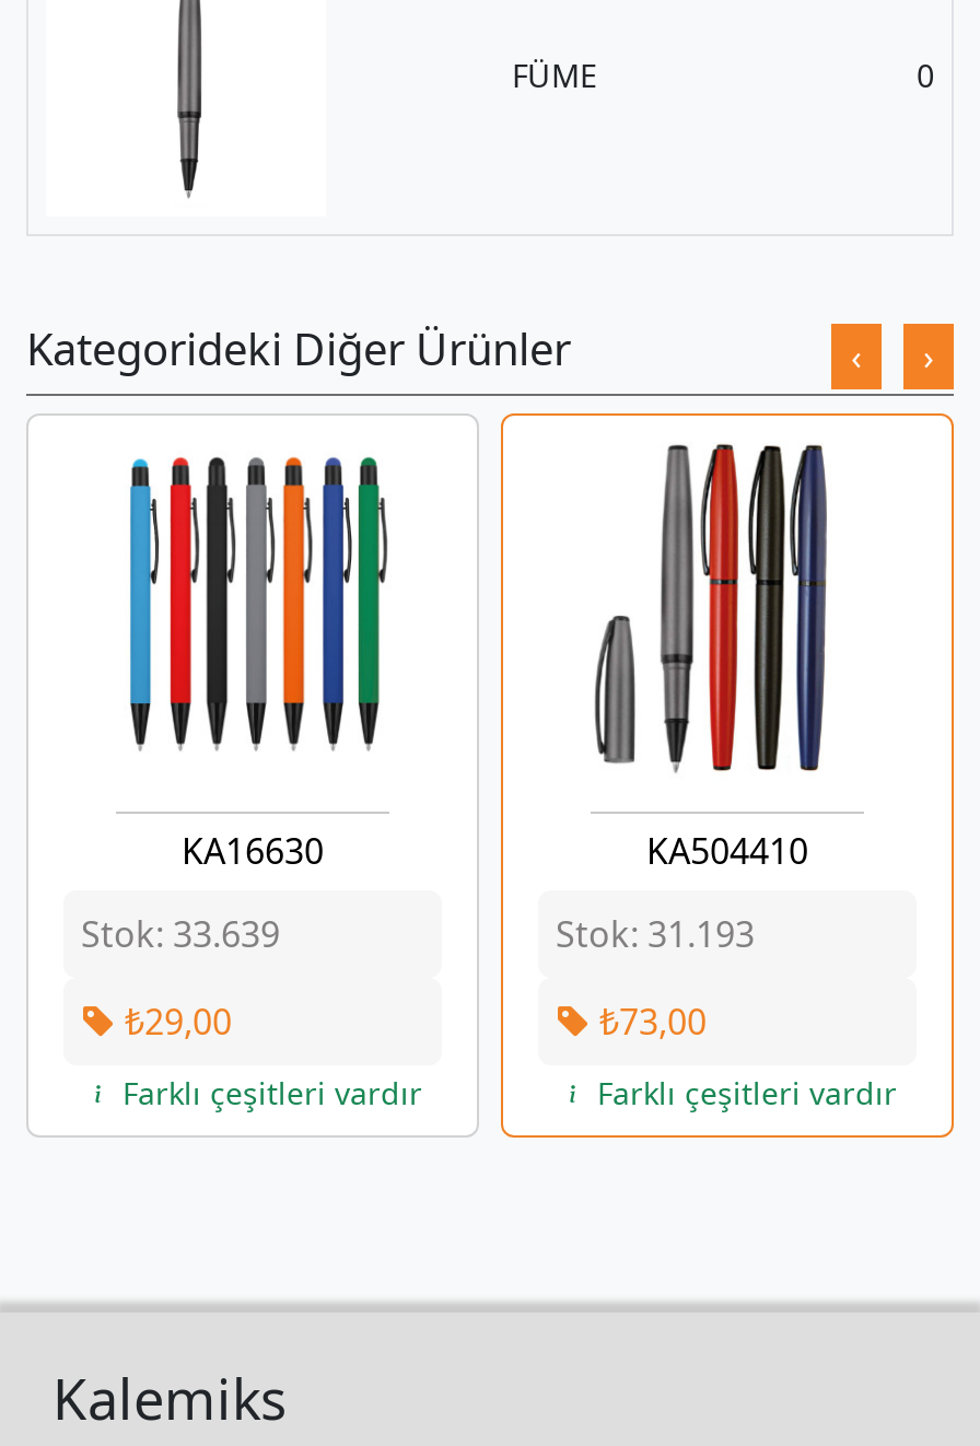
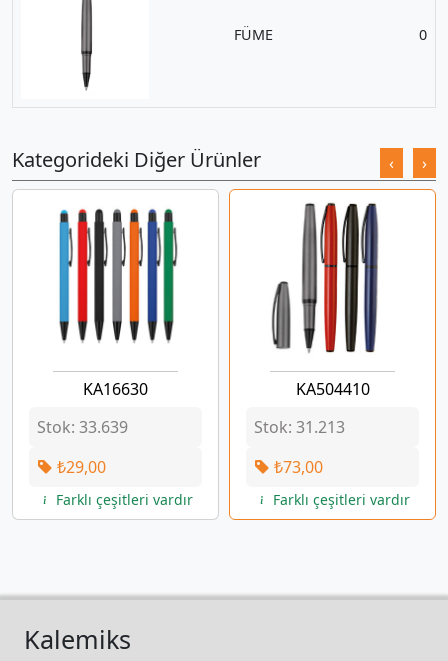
- Stok: 31.193
+ Stok: 31.213
